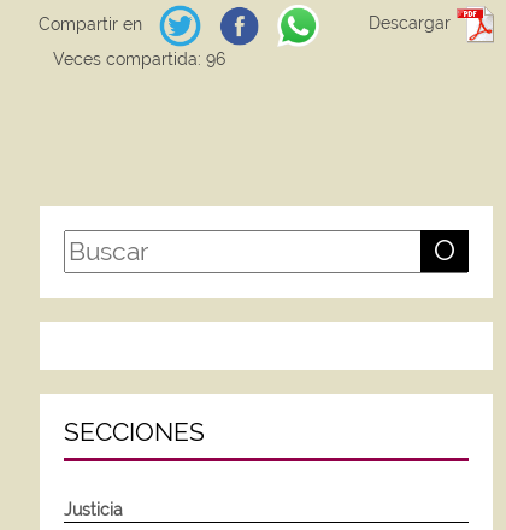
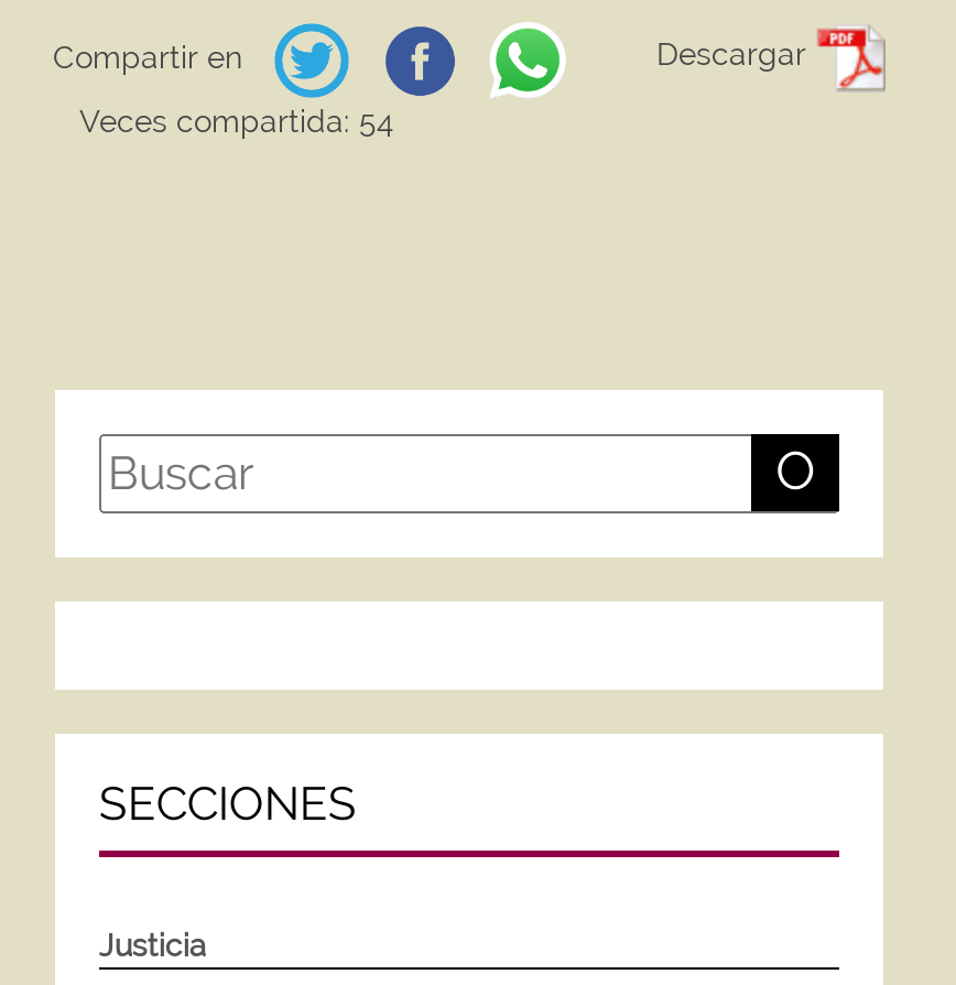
- Veces compartida: 96
+ Veces compartida: 54
